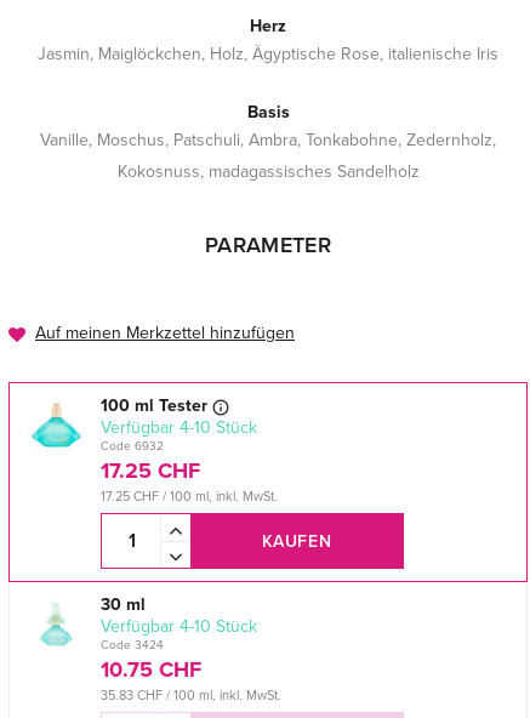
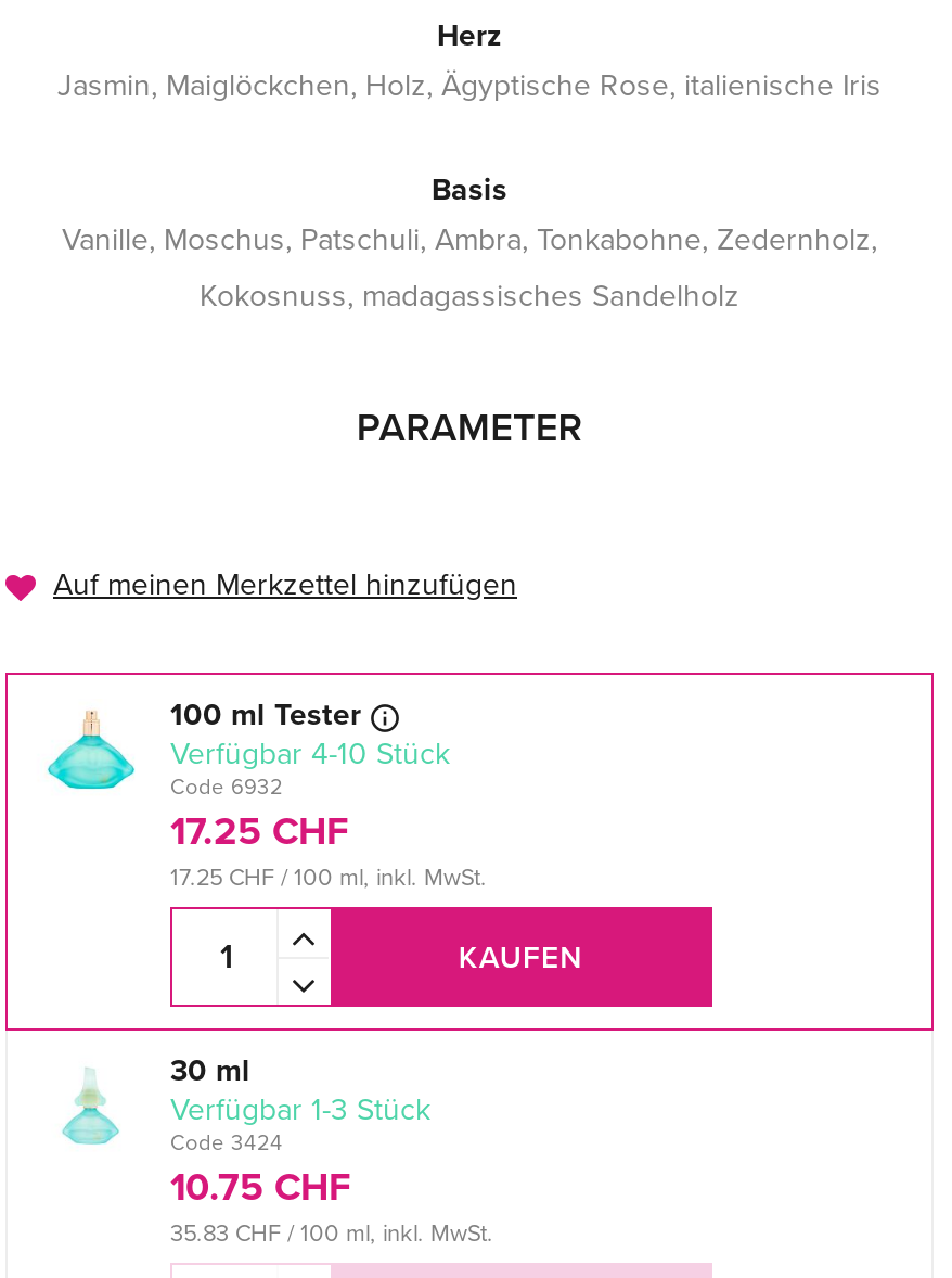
- verfügbar 4-10 Stück
+ verfügbar 1-3 Stück
